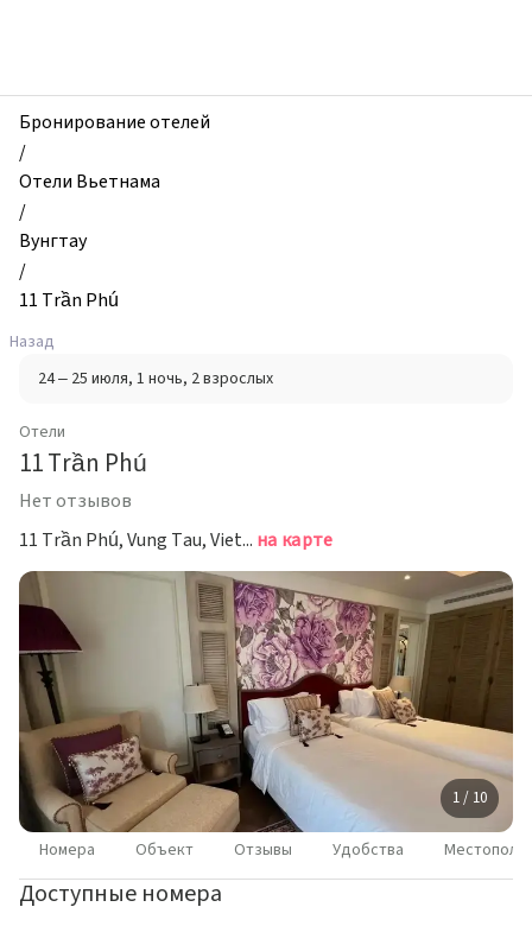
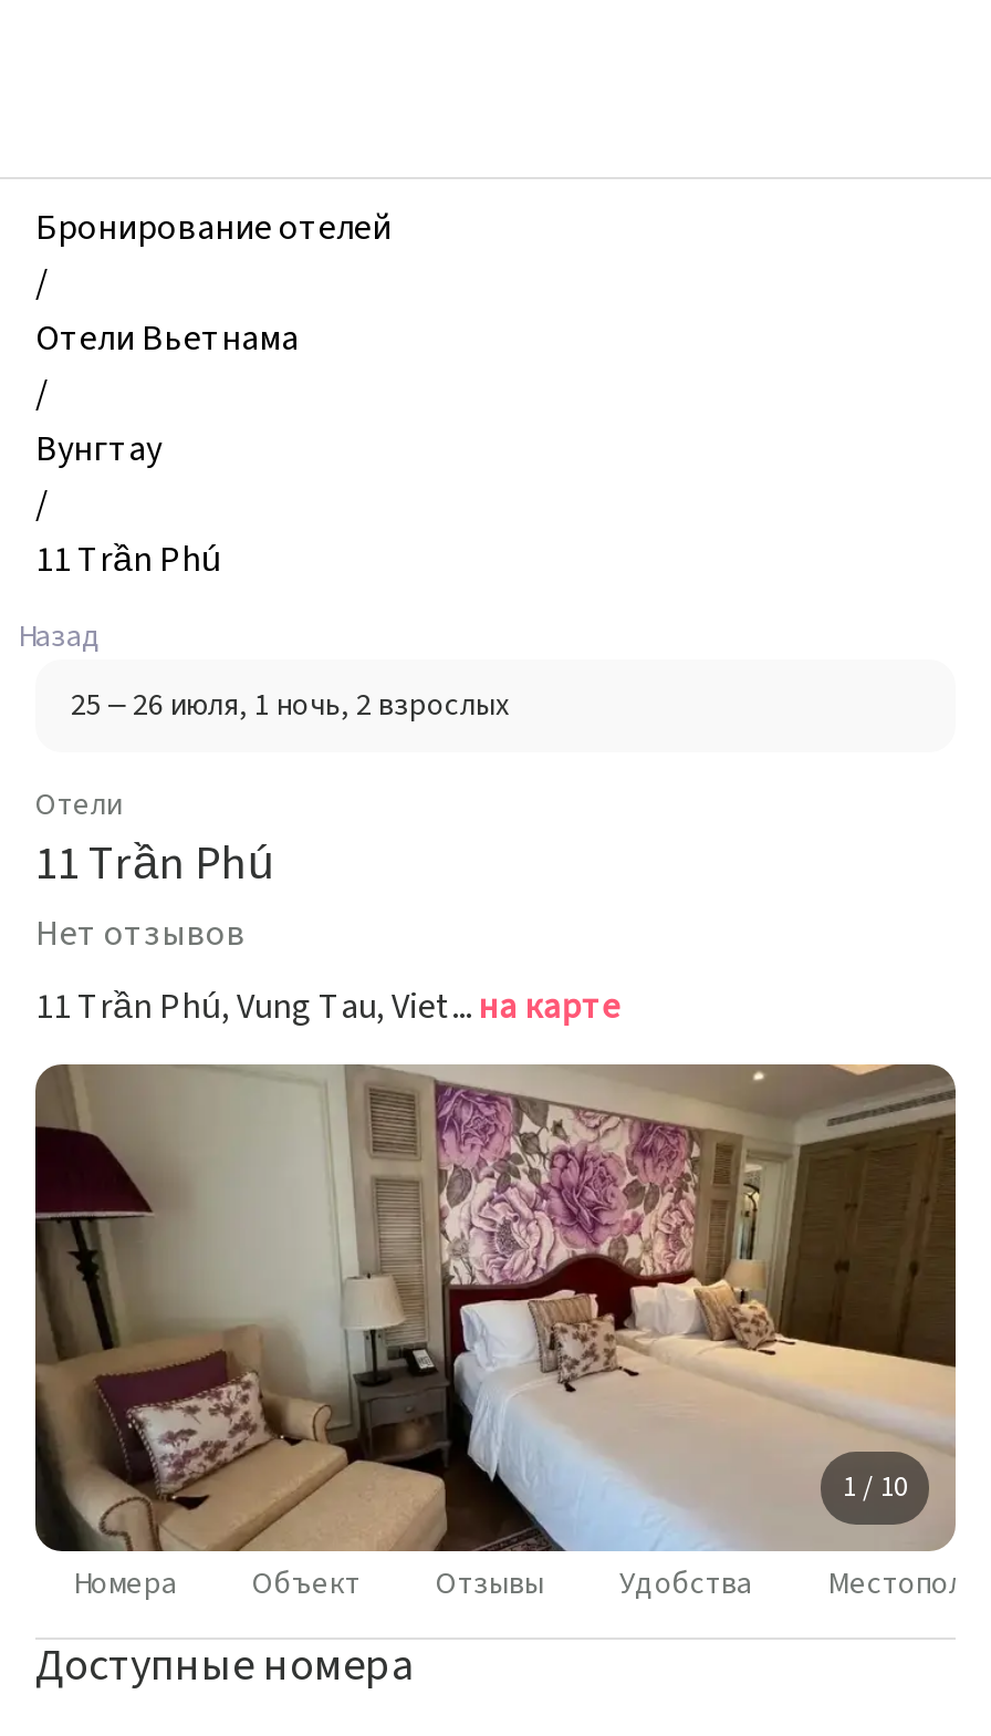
- 24 – 25 июля, 1 ночь, 2 взрослых
+ 25 – 26 июля, 1 ночь, 2 взрослых
